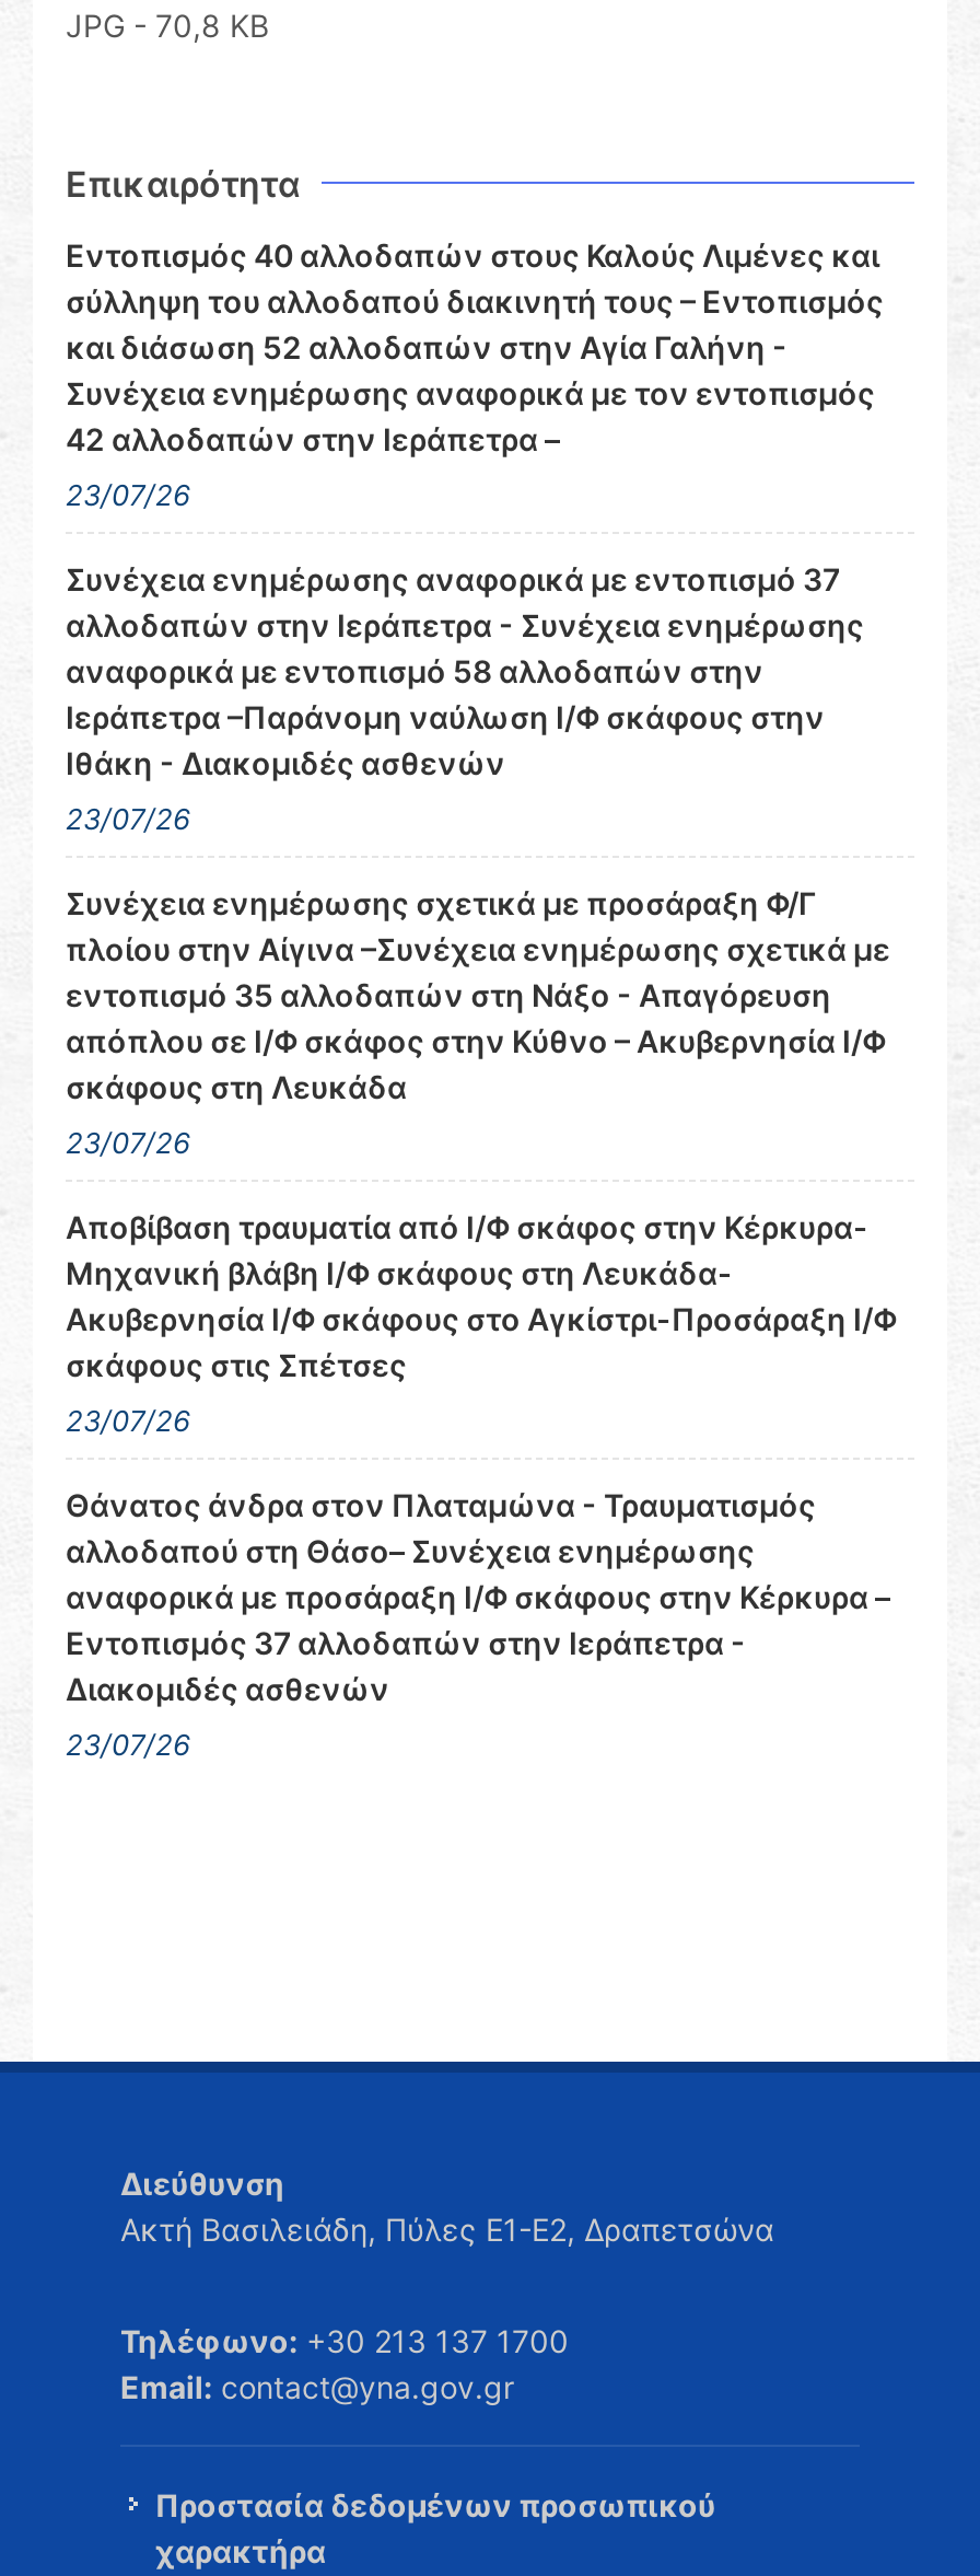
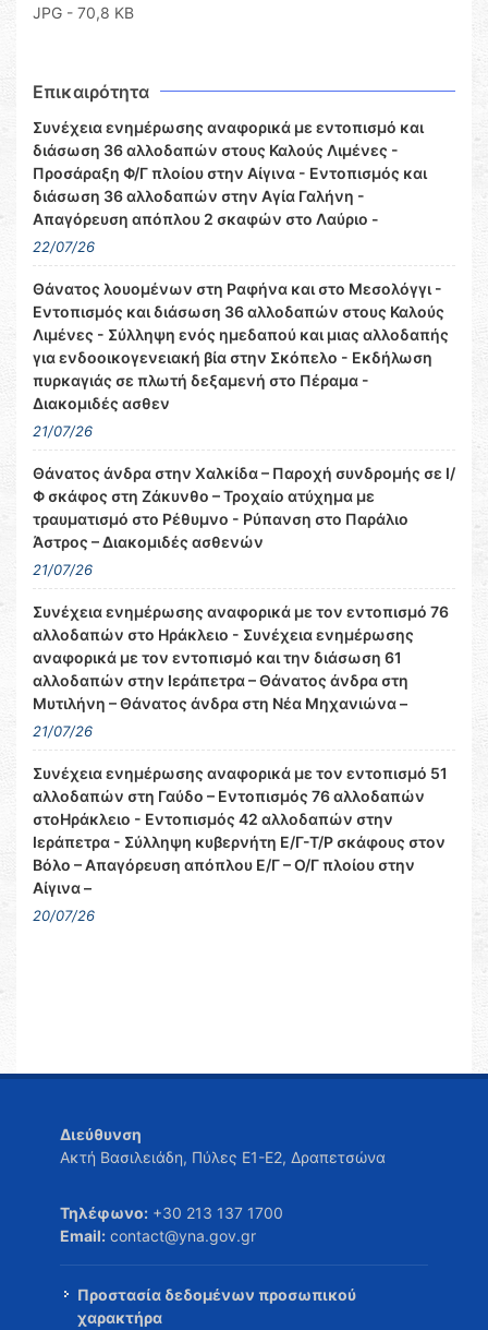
- Εντοπισμός 40 αλλοδαπών στους Καλούς Λιμένες και
- σύλληψη του αλλοδαπού διακινητή τους – Εντοπισμός
- και διάσωση 52 αλλοδαπών στην Αγία Γαλήνη -
- Συνέχεια ενημέρωσης αναφορικά με τον εντοπισμός
- 42 αλλοδαπών στην Ιεράπετρα –
+ Συνέχεια ενημέρωσης αναφορικά με εντοπισμό και
+ διάσωση 36 αλλοδαπών στους Καλούς Λιμένες -
+ Προσάραξη Φ/Γ πλοίου στην Αίγινα - Εντοπισμός και
+ διάσωση 36 αλλοδαπών στην Αγία Γαλήνη -
+ Απαγόρευση απόπλου 2 σκαφών στο Λαύριο -

- 23/07/26
+ 22/07/26

- Συνέχεια ενημέρωσης αναφορικά με εντοπισμό 37
- αλλοδαπών στην Ιεράπετρα - Συνέχεια ενημέρωσης
- αναφορικά με εντοπισμό 58 αλλοδαπών στην
- Ιεράπετρα –Παράνομη ναύλωση Ι/Φ σκάφους στην
- Ιθάκη - Διακομιδές ασθενών
+ Θάνατος λουομένων στη Ραφήνα και στο Μεσολόγγι -
+ Εντοπισμός και διάσωση 36 αλλοδαπών στους Καλούς
+ Λιμένες - Σύλληψη ενός ημεδαπού και μιας αλλοδαπής
+ για ενδοοικογενειακή βία στην Σκόπελο - Εκδήλωση
+ πυρκαγιάς σε πλωτή δεξαμενή στο Πέραμα -
+ Διακομιδές ασθεν

- 23/07/26
+ 21/07/26

- Συνέχεια ενημέρωσης σχετικά με προσάραξη Φ/Γ
- πλοίου στην Αίγινα –Συνέχεια ενημέρωσης σχετικά με
- εντοπισμό 35 αλλοδαπών στη Νάξο - Απαγόρευση
- απόπλου σε Ι/Φ σκάφος στην Κύθνο – Ακυβερνησία Ι/Φ
- σκάφους στη Λευκάδα
+ Θάνατος άνδρα στην Χαλκίδα – Παροχή συνδρομής σε Ι/
+ Φ σκάφος στη Ζάκυνθο – Τροχαίο ατύχημα με
+ τραυματισμό στο Ρέθυμνο - Ρύπανση στο Παράλιο
+ Άστρος – Διακομιδές ασθενών

- 23/07/26
+ 21/07/26

- Αποβίβαση τραυματία από Ι/Φ σκάφος στην Κέρκυρα-
- Μηχανική βλάβη Ι/Φ σκάφους στη Λευκάδα-
- Ακυβερνησία Ι/Φ σκάφους στο Αγκίστρι-Προσάραξη Ι/Φ
- σκάφους στις Σπέτσες
+ Συνέχεια ενημέρωσης αναφορικά με τον εντοπισμό 76
+ αλλοδαπών στo Ηράκλειο - Συνέχεια ενημέρωσης
+ αναφορικά με τον εντοπισμό και την διάσωση 61
+ αλλοδαπών στην Ιεράπετρα – Θάνατος άνδρα στη
+ Μυτιλήνη – Θάνατος άνδρα στη Νέα Μηχανιώνα –

- 23/07/26
+ 21/07/26

- Θάνατος άνδρα στον Πλαταμώνα - Τραυματισμός
- αλλοδαπού στη Θάσο– Συνέχεια ενημέρωσης
- αναφορικά με προσάραξη Ι/Φ σκάφους στην Κέρκυρα –
- Εντοπισμός 37 αλλοδαπών στην Ιεράπετρα -
- Διακομιδές ασθενών
+ Συνέχεια ενημέρωσης αναφορικά με τον εντοπισμό 51
+ αλλοδαπών στη Γαύδο – Εντοπισμός 76 αλλοδαπών
+ στoΗράκλειο - Εντοπισμός 42 αλλοδαπών στην
+ Ιεράπετρα - Σύλληψη κυβερνήτη Ε/Γ-Τ/Ρ σκάφους στον
+ Βόλο – Απαγόρευση απόπλου Ε/Γ – Ο/Γ πλοίου στην
+ Αίγινα –

- 23/07/26
+ 20/07/26
